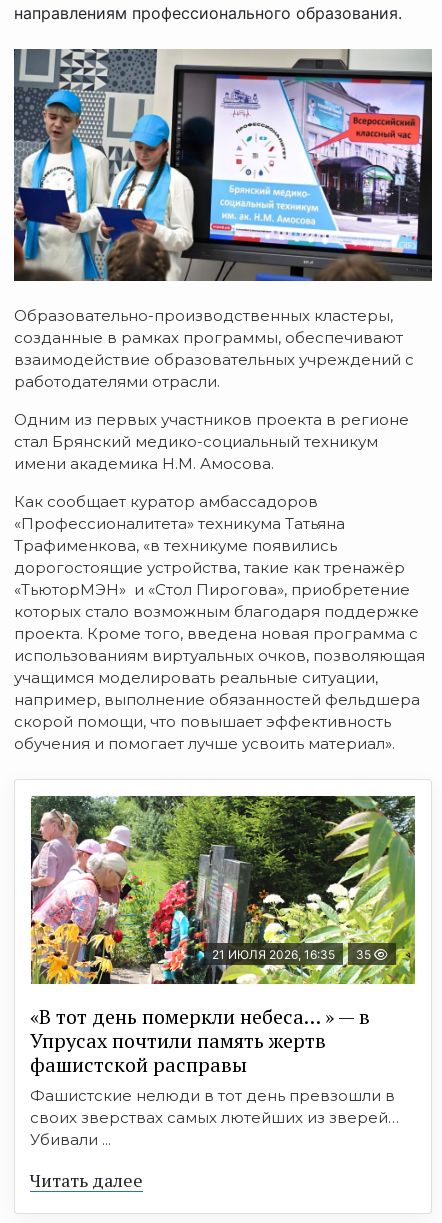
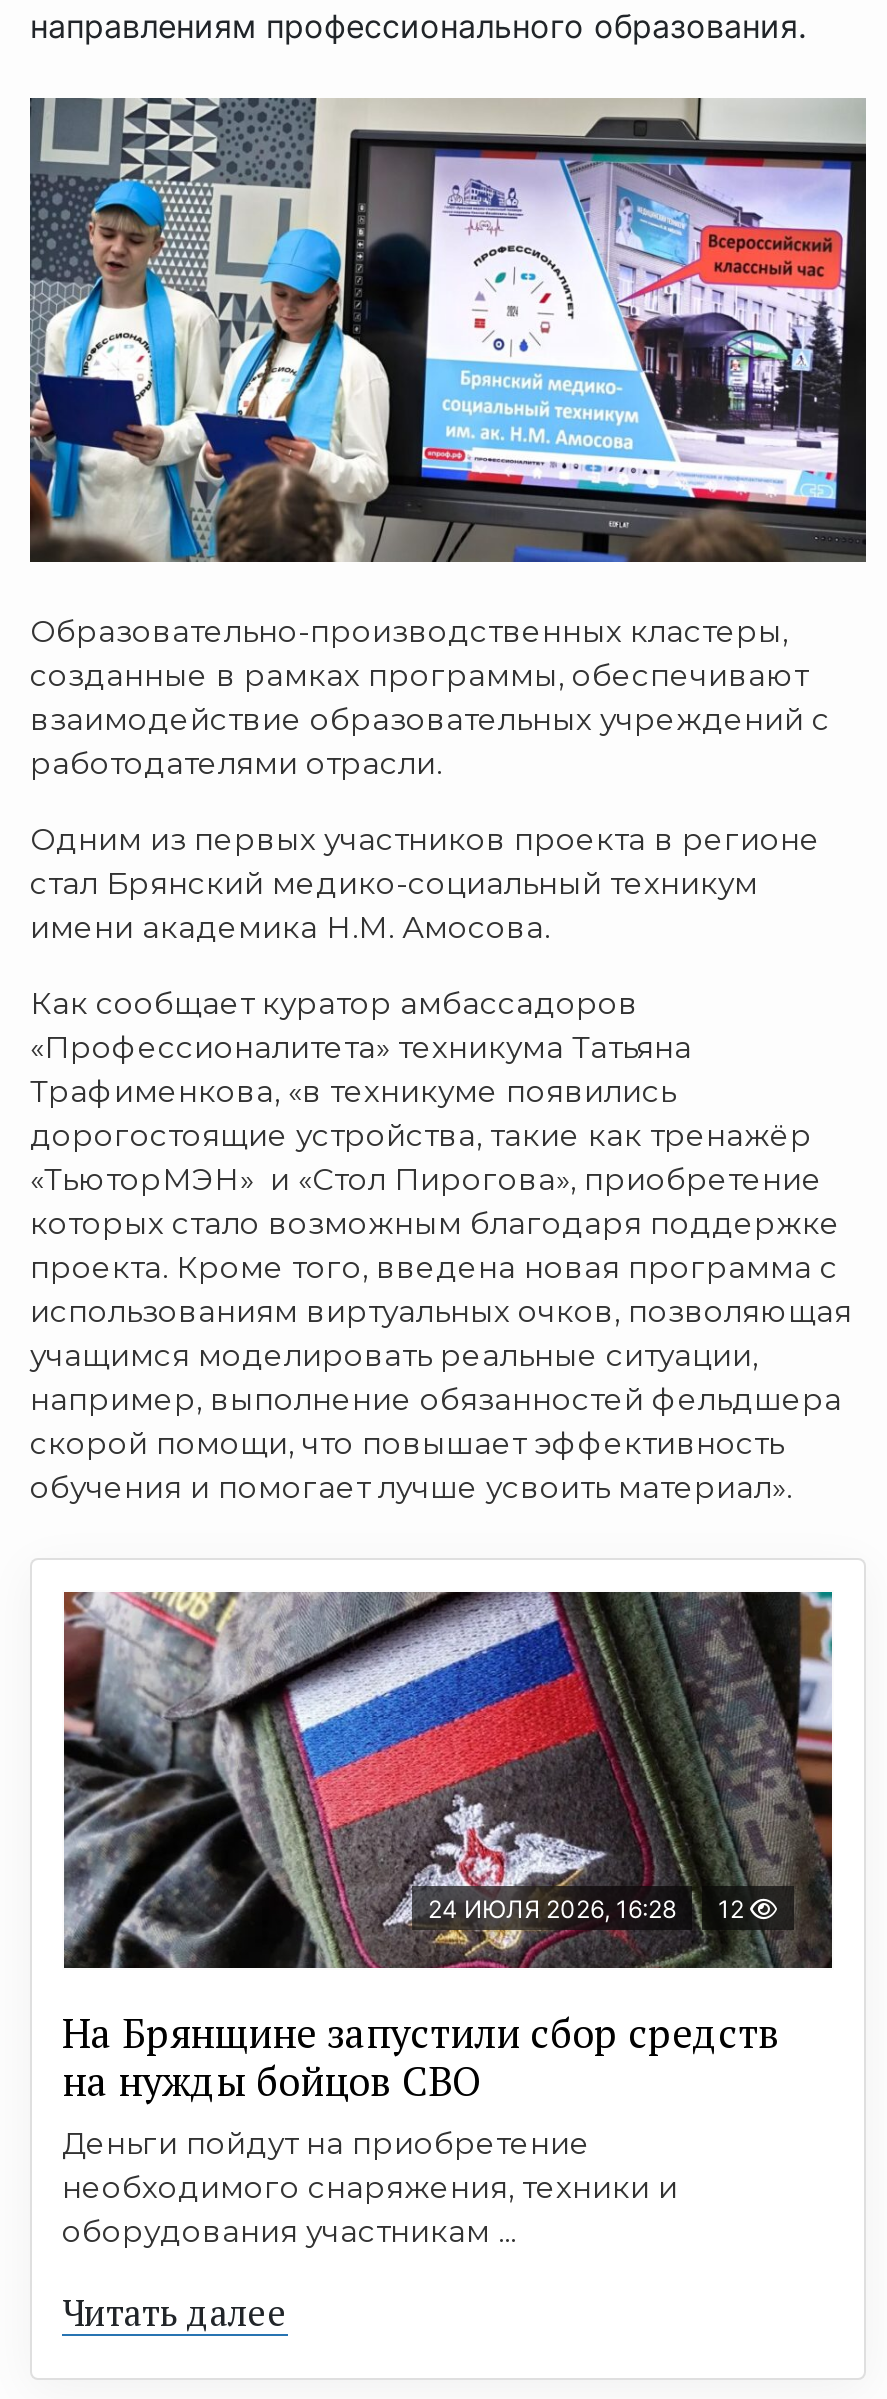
- [image]
- 21 ИЮЛЯ 2026, 16:35
- 35
+ [image]
+ 24 ИЮЛЯ 2026, 16:28
+ 12

- «В тот день померкли небеса… » — в
- Упрусах почтили память жертв
- фашистской расправы
- Фашистские нелюди в тот день превзошли в
- своих зверствах самых лютейших из зверей…
- Убивали ...
+ На Брянщине запустили сбор средств
+ на нужды бойцов СВО
+ Деньги пойдут на приобретение
+ необходимого снаряжения, техники и
+ оборудования участникам ...
